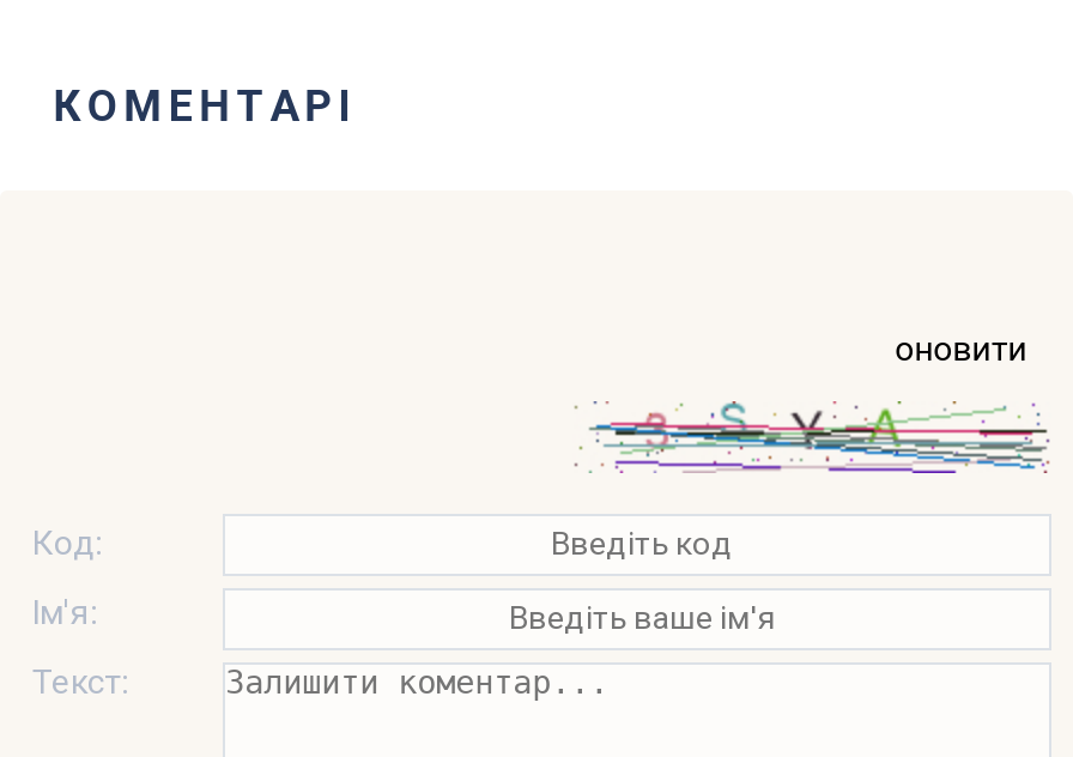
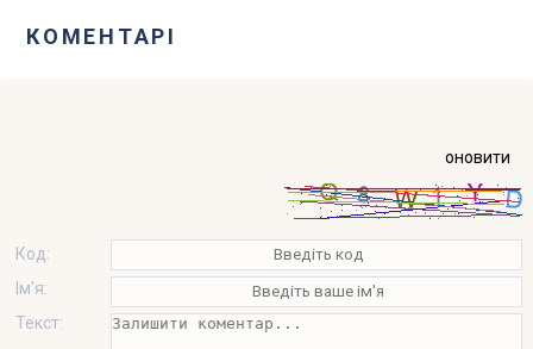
- [image]
+ [image]
